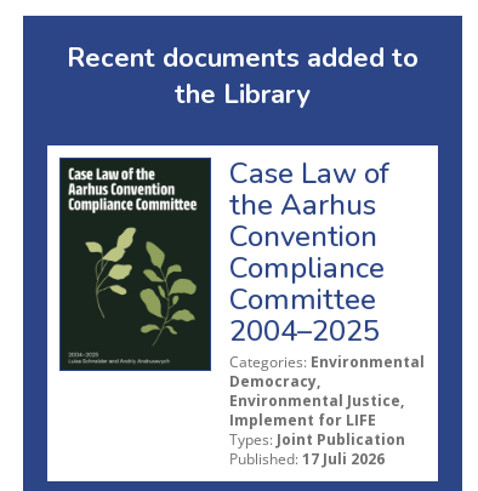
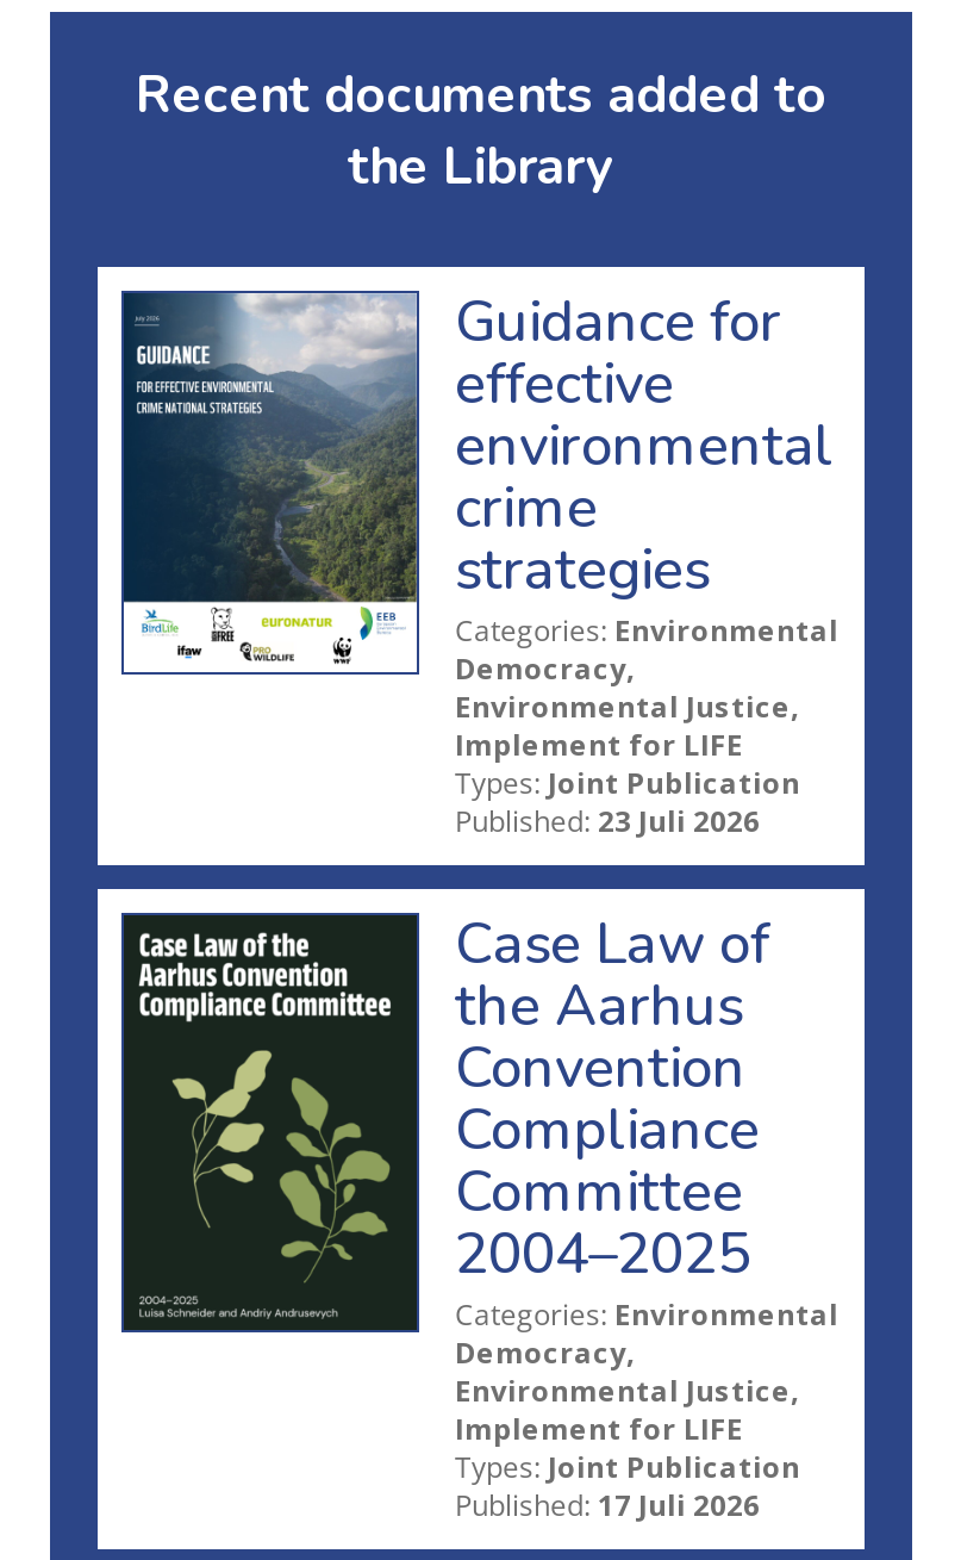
+ [image]
+ Guidance for
+ effective
+ environmental
+ crime
+ strategies
+ Categories: Environmental
+ Democracy,
+ Environmental Justice,
+ Implement for LIFE
+ Types: Joint Publication
+ Published: 23 Juli 2026
